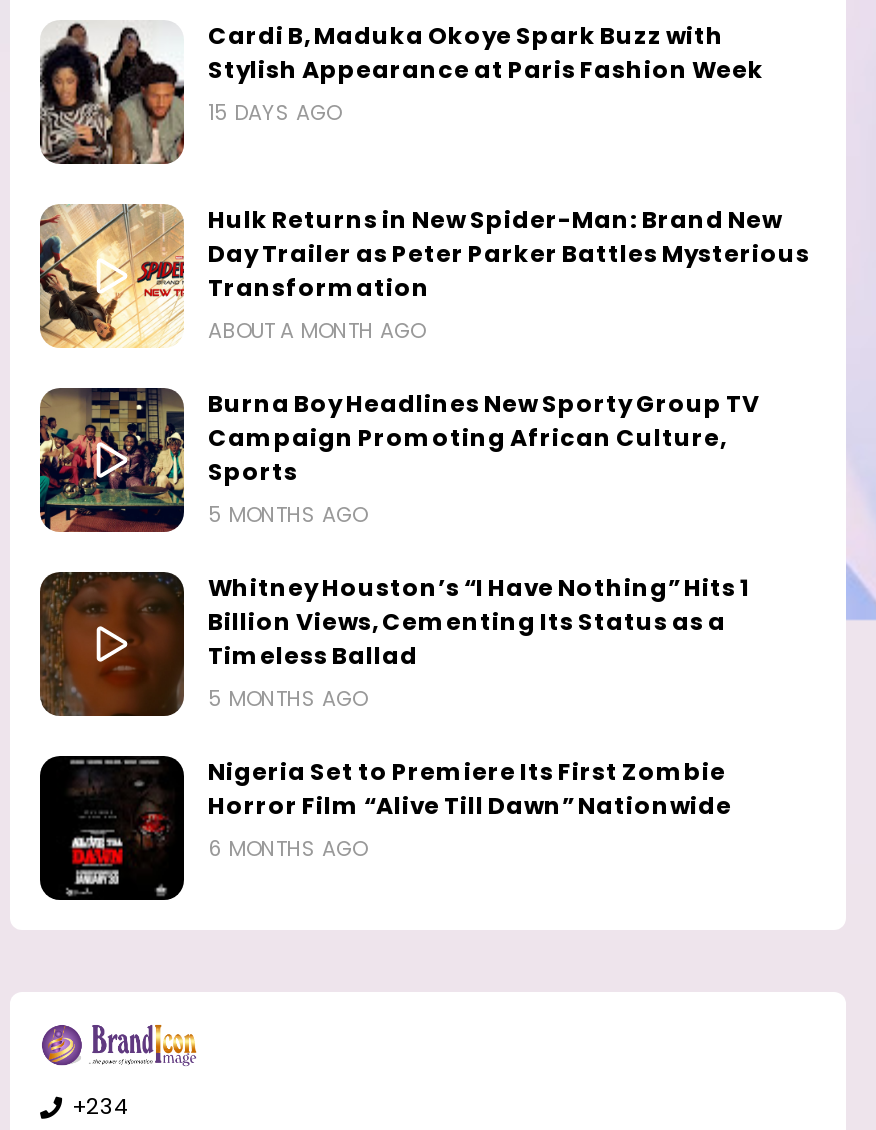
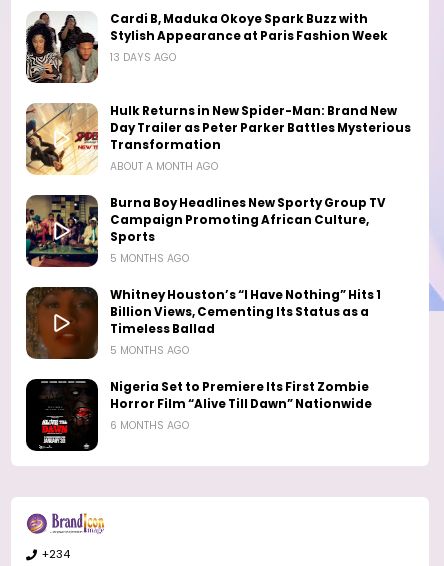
- 15 DAYS AGO
+ 13 DAYS AGO
